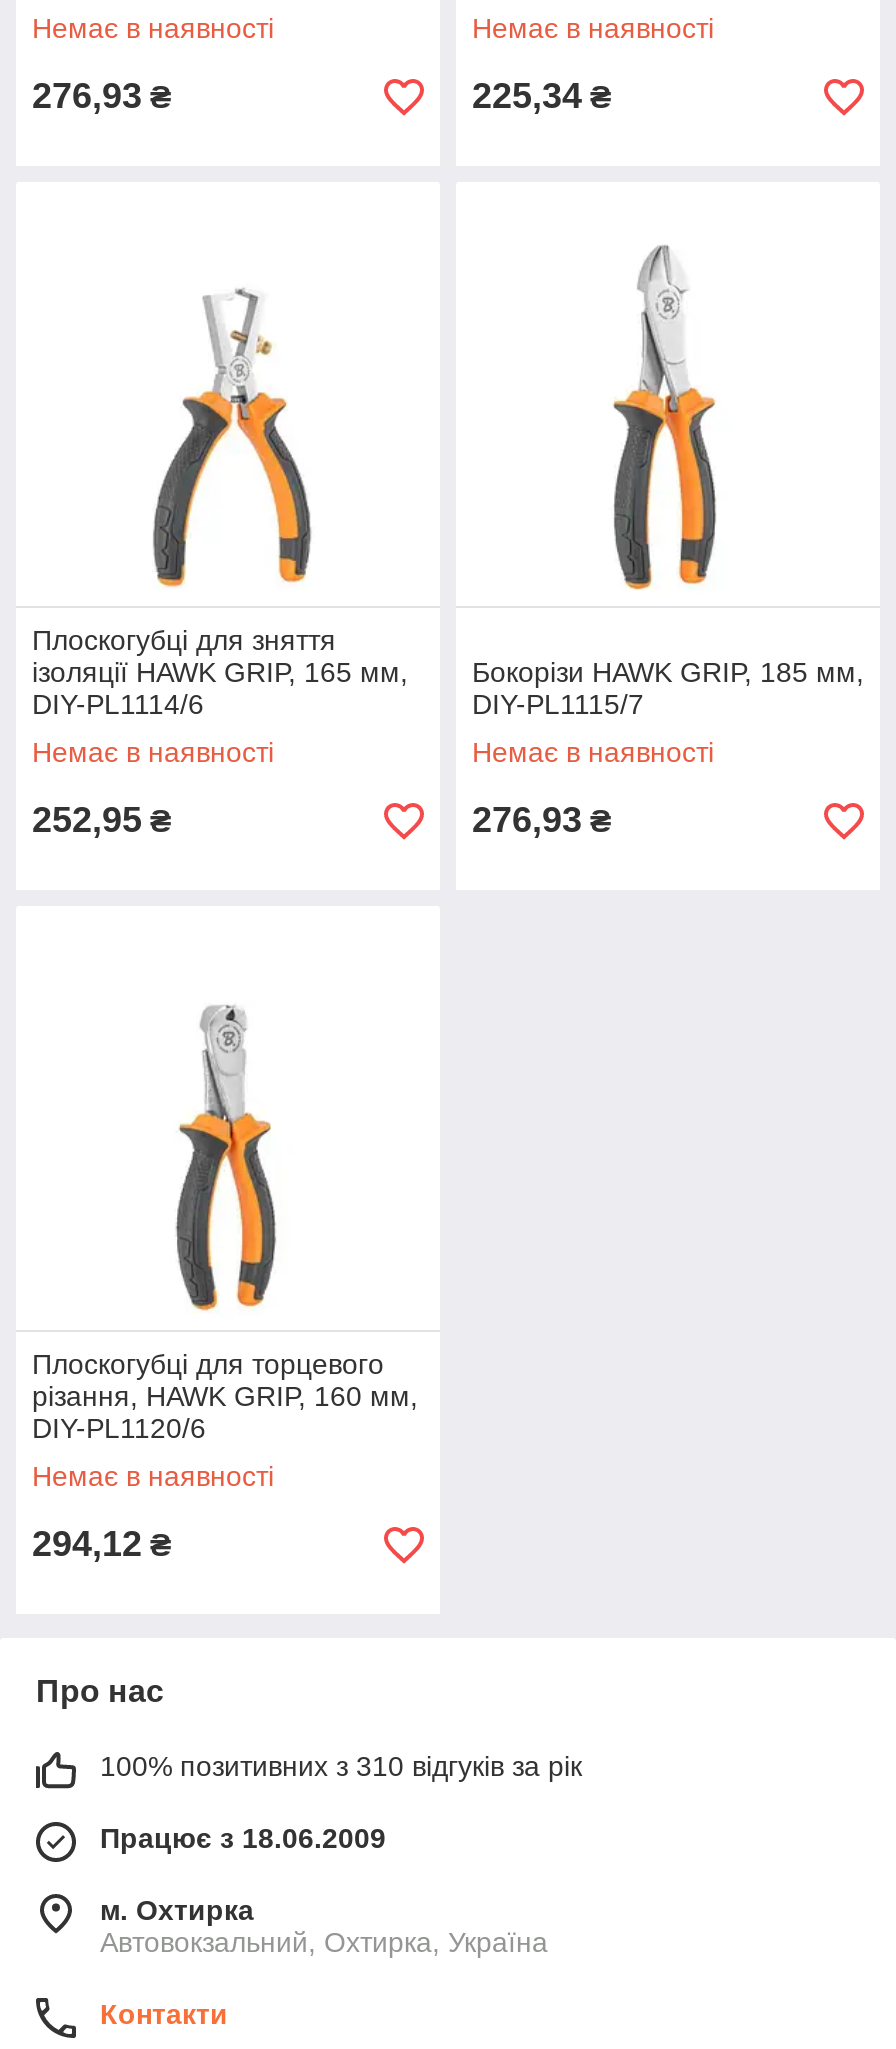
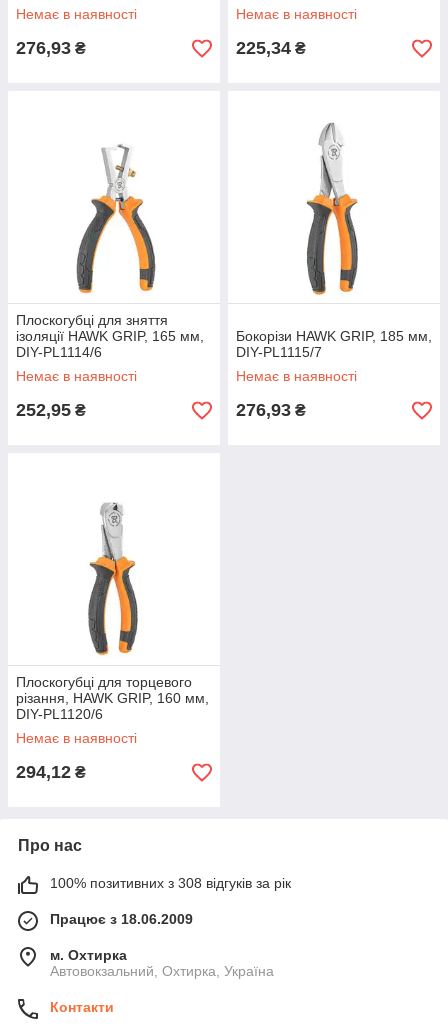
- 100% позитивних з 310 відгуків за рік
+ 100% позитивних з 308 відгуків за рік
